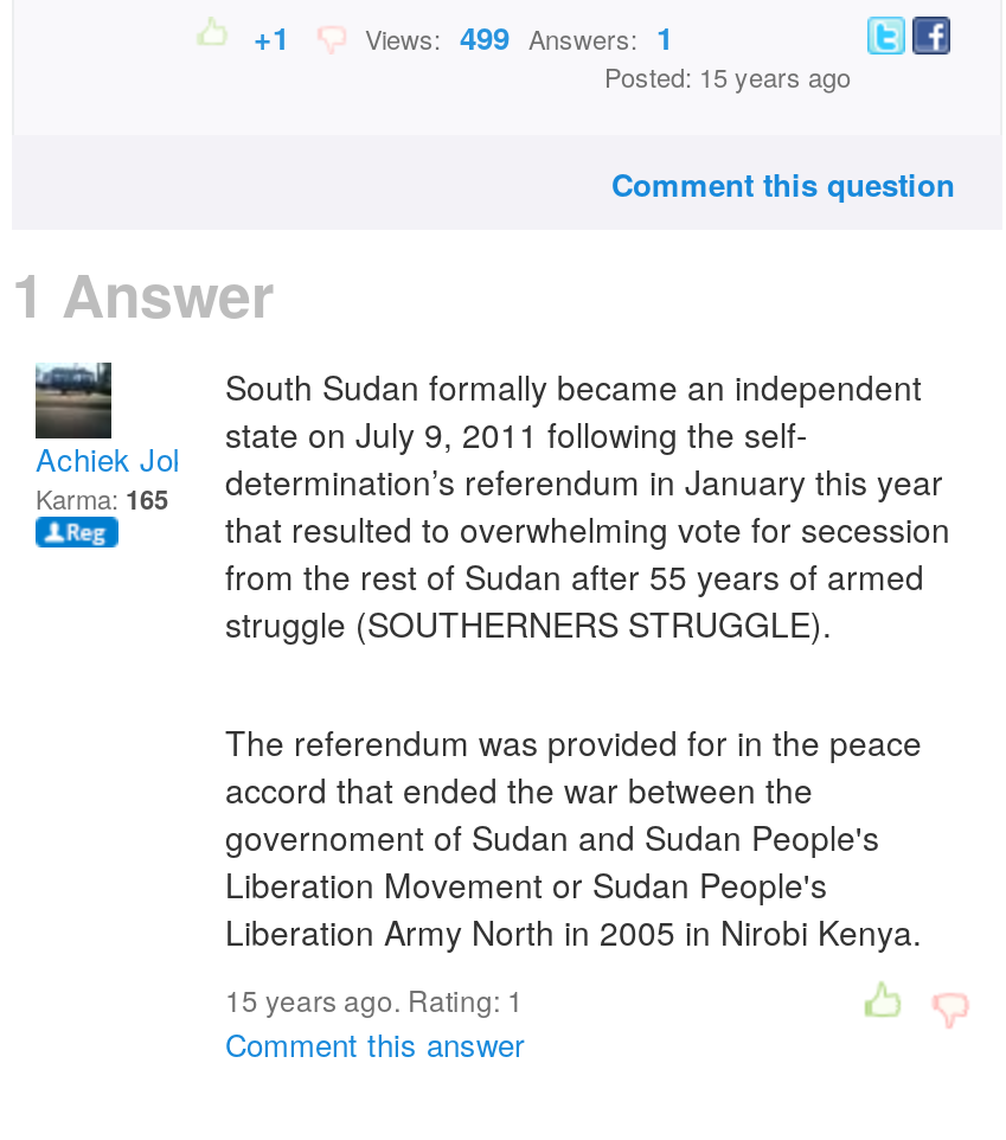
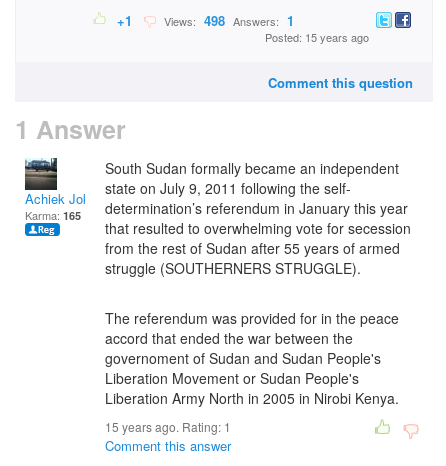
- Views: 499 Answers: 1
+ Views: 498 Answers: 1
